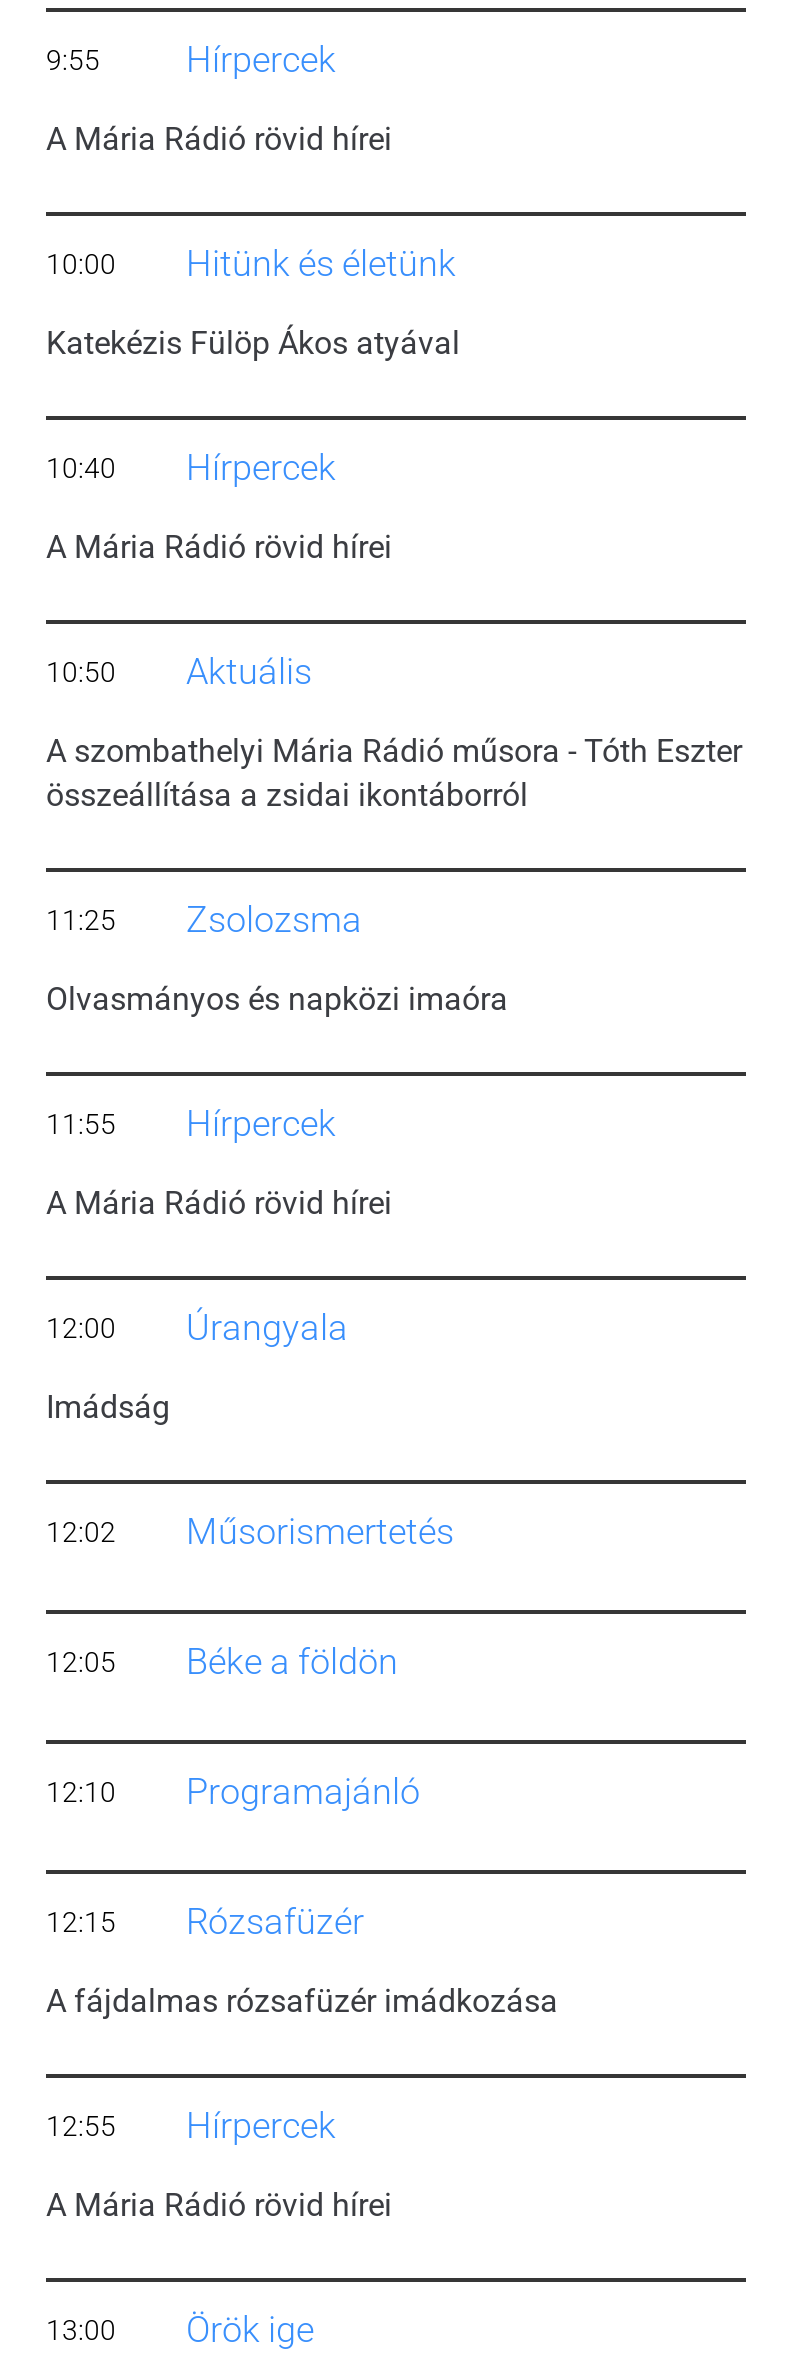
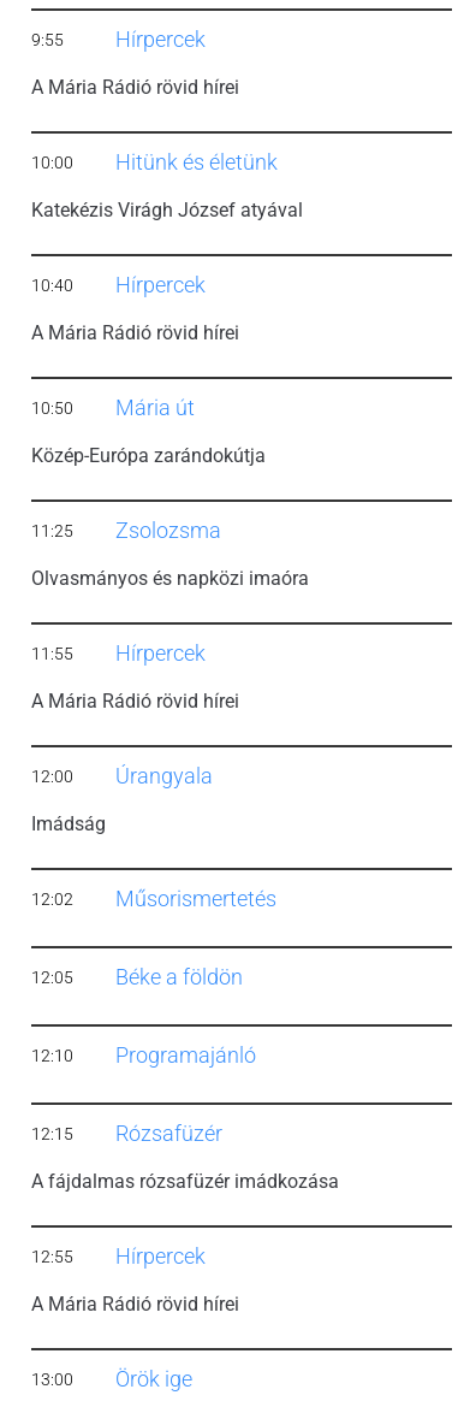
- Katekézis Fülöp Ákos atyával
+ Katekézis Virágh József atyával

- Aktuális
+ Mária út

- A szombathelyi Mária Rádió műsora - Tóth Eszter
- összeállítása a zsidai ikontáborról
+ Közép-Európa zarándokútja
